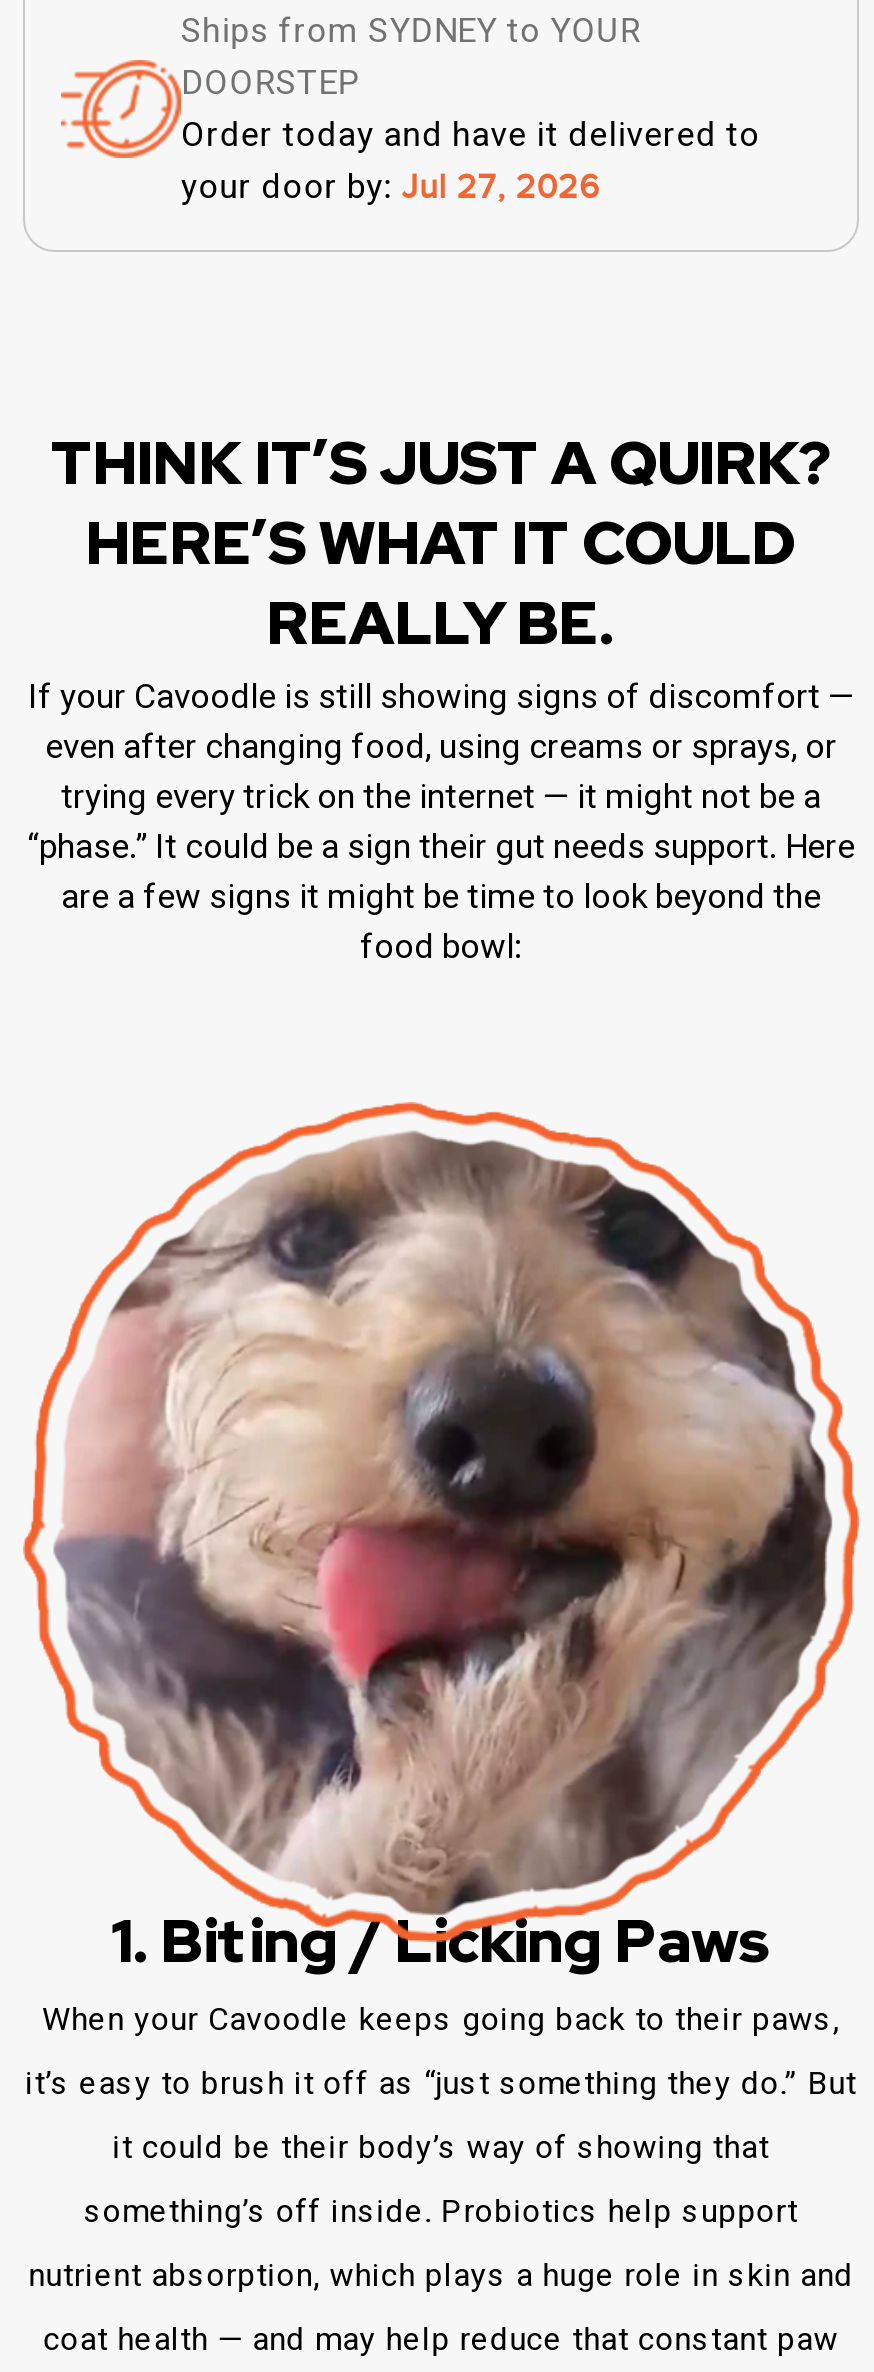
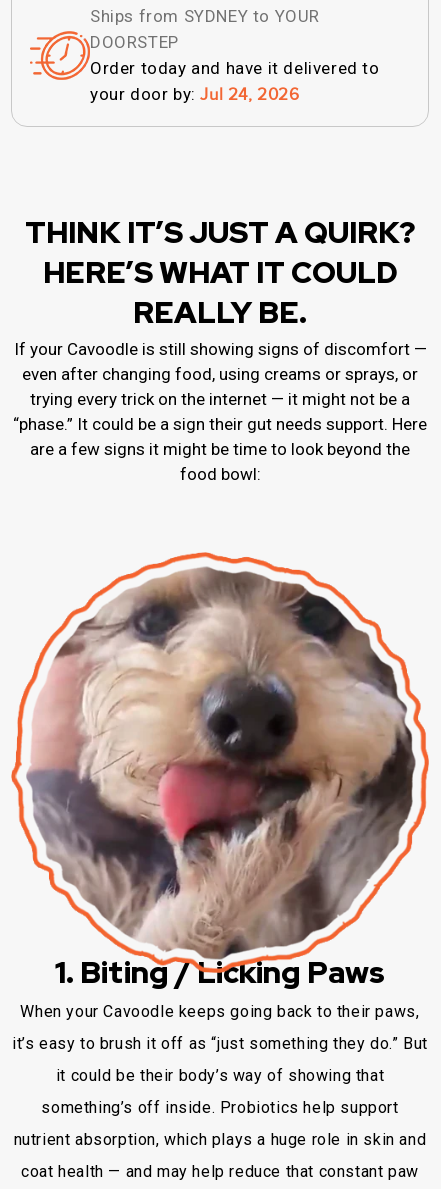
- your door by: Jul 27, 2026
+ your door by: Jul 24, 2026
